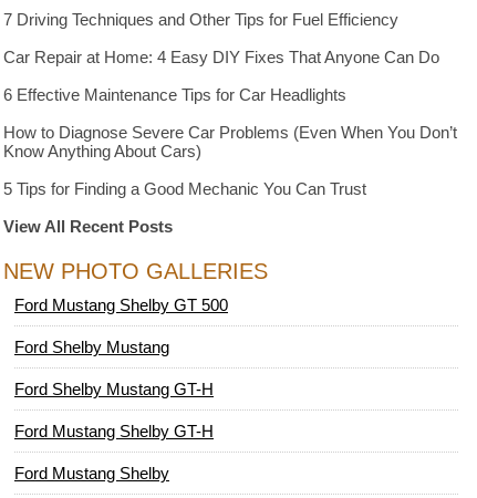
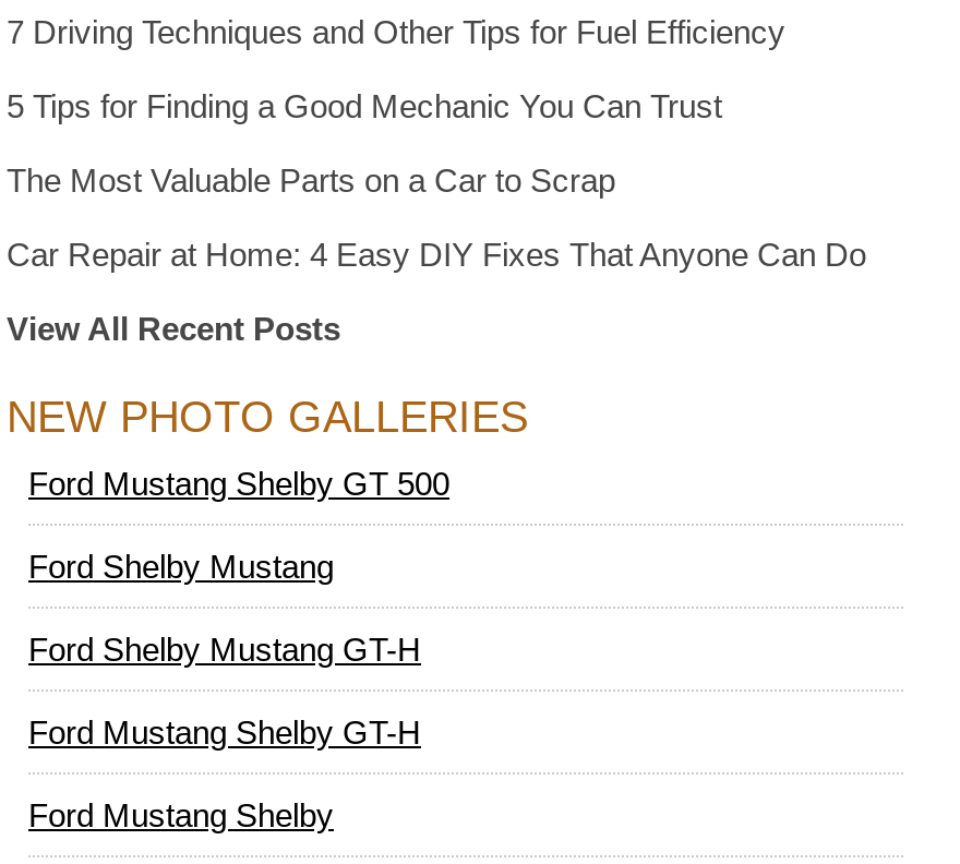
+ The Most Valuable Parts on a Car to Scrap

moved down: Car Repair at Home: 4 Easy DIY Fixes That Anyone Can Do

- 6 Effective Maintenance Tips for Car Headlights
- How to Diagnose Severe Car Problems (Even When You Don’t
- Know Anything About Cars)

moved up: 5 Tips for Finding a Good Mechanic You Can Trust
